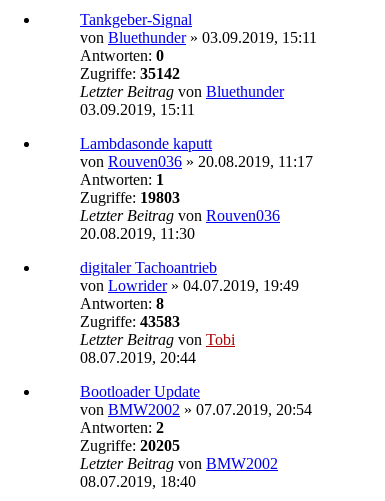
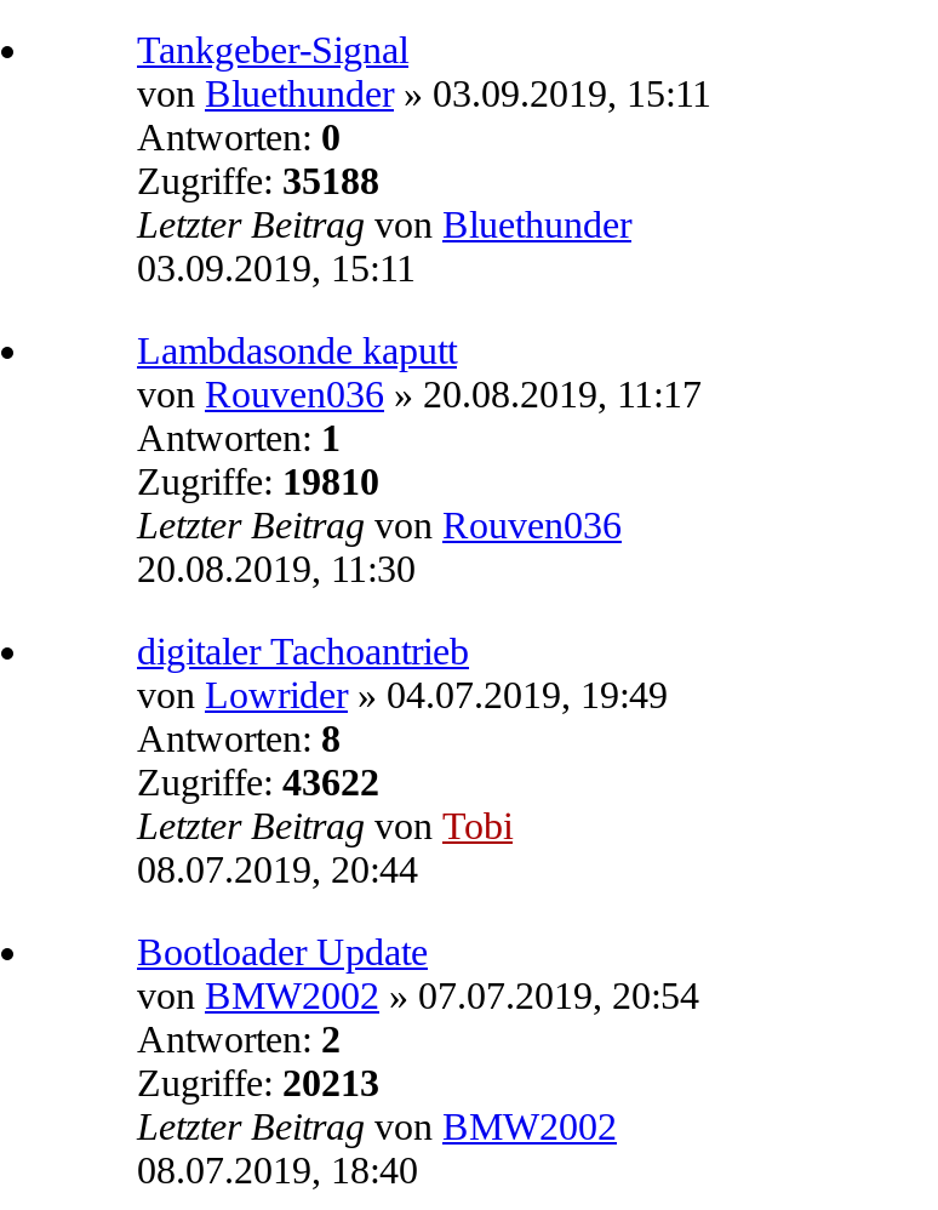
- Zugriffe: 35142
+ Zugriffe: 35188

- Zugriffe: 19803
+ Zugriffe: 19810

- Zugriffe: 43583
+ Zugriffe: 43622

- Zugriffe: 20205
+ Zugriffe: 20213
